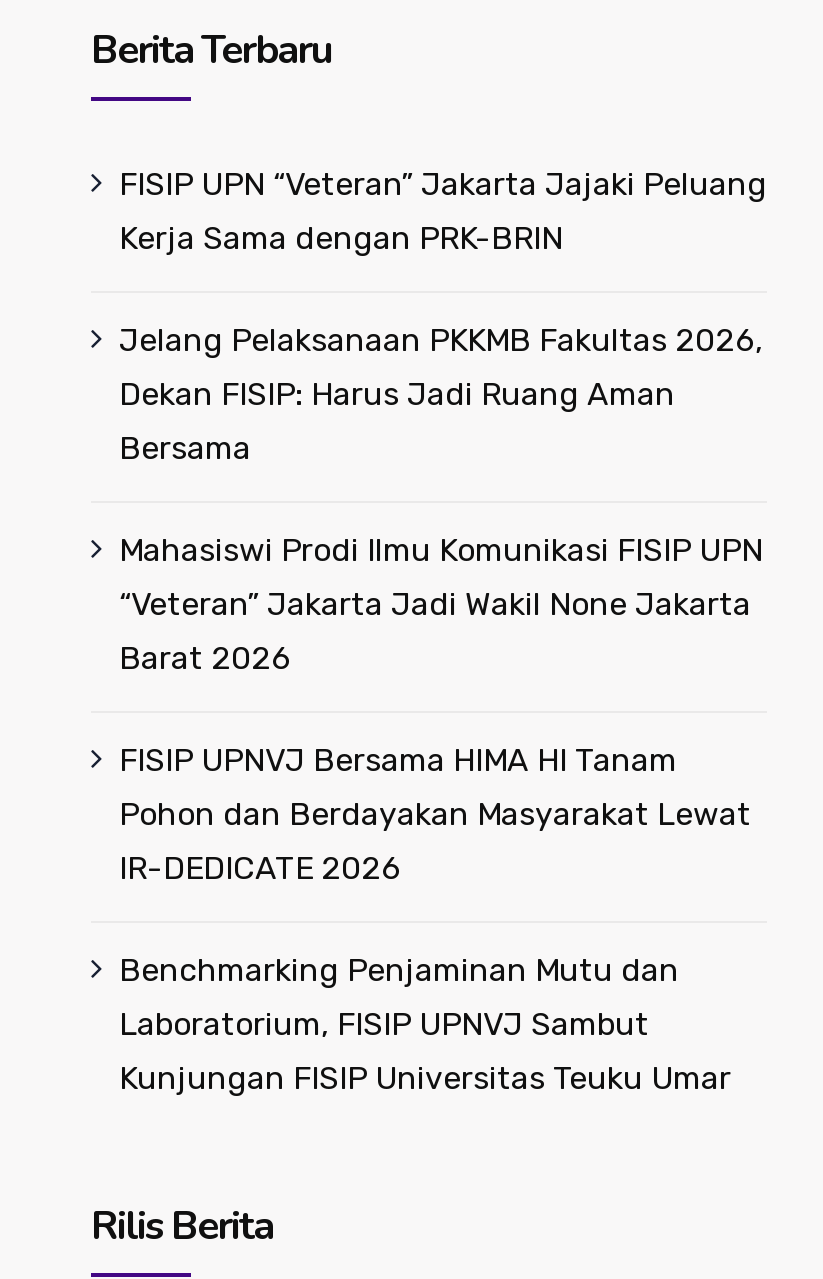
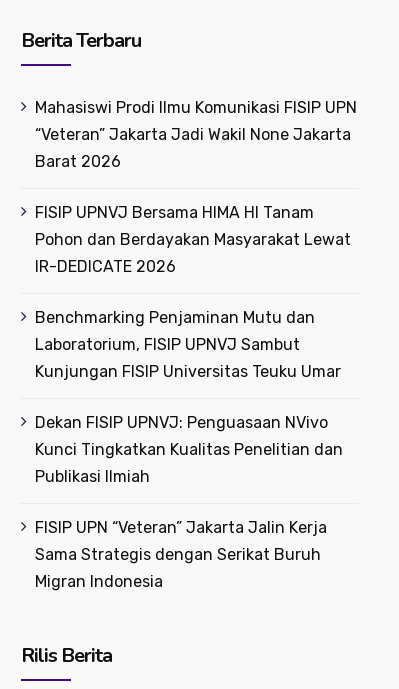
- FISIP UPN “Veteran” Jakarta Jajaki Peluang
- Kerja Sama dengan PRK-BRIN
- Jelang Pelaksanaan PKKMB Fakultas 2026,
- Dekan FISIP: Harus Jadi Ruang Aman
- Bersama

moved up: Mahasiswi Prodi Ilmu Komunikasi FISIP UPN | “Veteran” Jakarta Jadi Wakil None Jakarta | Barat 2026 | ... | Laboratorium, FISIP UPNVJ Sambut | Kunjungan FISIP Universitas Teuku Umar

+ Dekan FISIP UPNVJ: Penguasaan NVivo
+ Kunci Tingkatkan Kualitas Penelitian dan
+ Publikasi Ilmiah
+ FISIP UPN “Veteran” Jakarta Jalin Kerja
+ Sama Strategis dengan Serikat Buruh
+ Migran Indonesia
